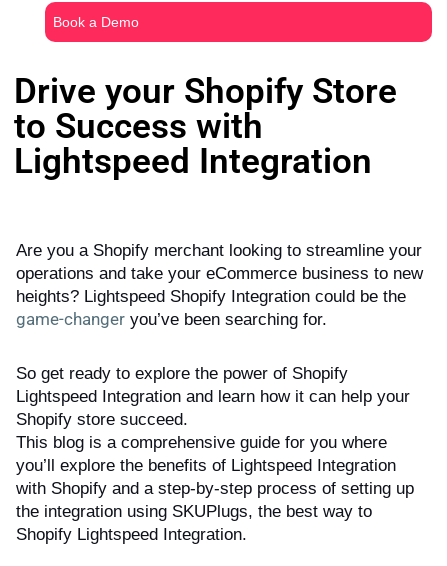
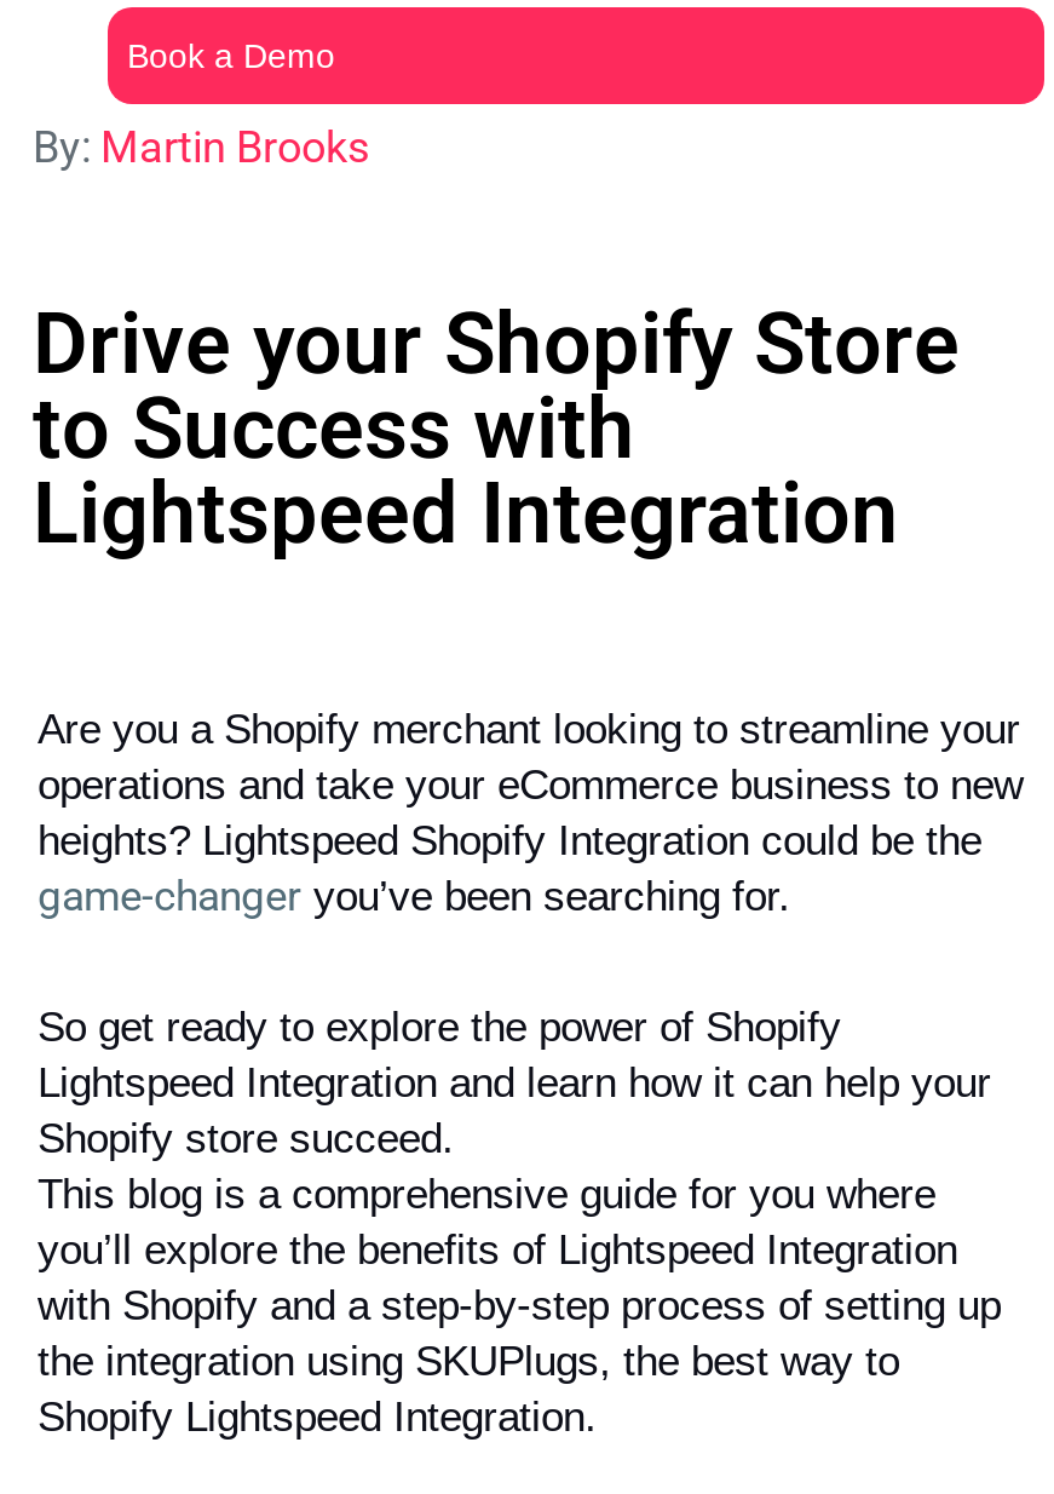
+ By: Martin Brooks
